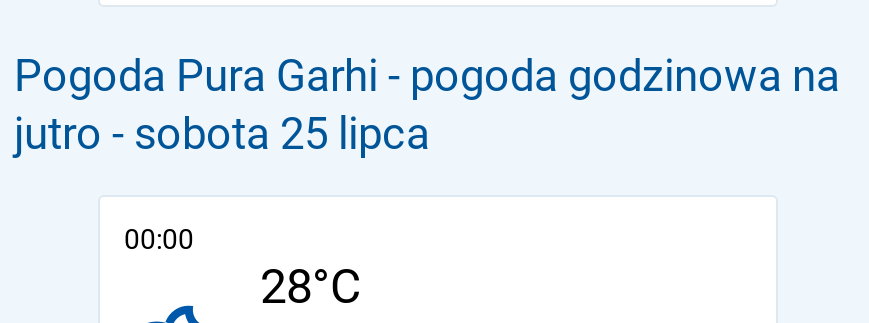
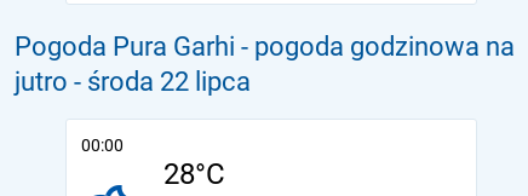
- jutro - sobota 25 lipca
+ jutro - środa 22 lipca
